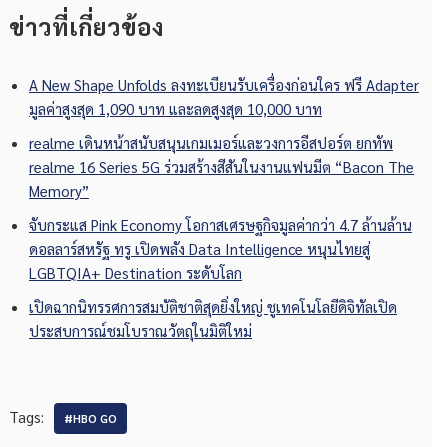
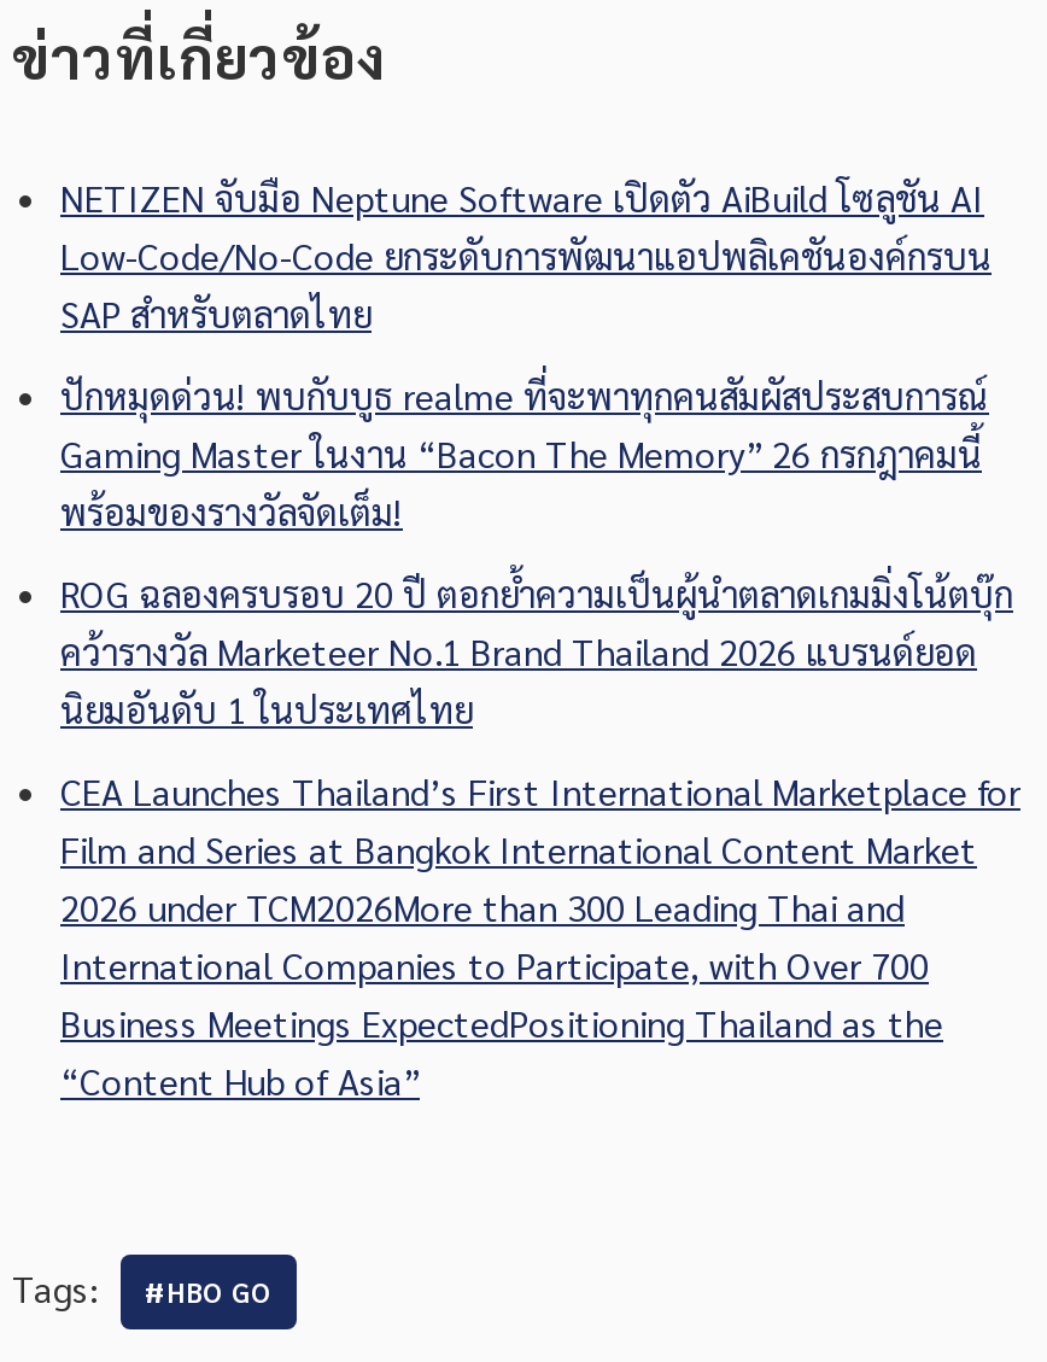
- A New Shape Unfolds ลงทะเบียนรับเครื่องก่อนใคร ฟรี Adapter
- มูลค่าสูงสุด 1,090 บาท และลดสูงสุด 10,000 บาท
+ NETIZEN จับมือ Neptune Software เปิดตัว AiBuild โซลูชัน AI
+ Low-Code/No-Code ยกระดับการพัฒนาแอปพลิเคชันองค์กรบน
+ SAP สำหรับตลาดไทย

- realme เดินหน้าสนับสนุนเกมเมอร์และวงการอีสปอร์ต ยกทัพ
- realme 16 Series 5G ร่วมสร้างสีสันในงานแฟนมีต “Bacon The
- Memory”
+ ปักหมุดด่วน! พบกับบูธ realme ที่จะพาทุกคนสัมผัสประสบการณ์
+ Gaming Master ในงาน “Bacon The Memory” 26 กรกฎาคมนี้
+ พร้อมของรางวัลจัดเต็ม!

- จับกระแส Pink Economy โอกาสเศรษฐกิจมูลค่ากว่า 4.7 ล้านล้าน
- ดอลลาร์สหรัฐ ทรู เปิดพลัง Data Intelligence หนุนไทยสู่
- LGBTQIA+ Destination ระดับโลก
+ ROG ฉลองครบรอบ 20 ปี ตอกย้ำความเป็นผู้นำตลาดเกมมิ่งโน้ตบุ๊ก
+ คว้ารางวัล Marketeer No.1 Brand Thailand 2026 แบรนด์ยอด
+ นิยมอันดับ 1 ในประเทศไทย

- เปิดฉากนิทรรศการสมบัติชาติสุดยิ่งใหญ่ ชูเทคโนโลยีดิจิทัลเปิด
- ประสบการณ์ชมโบราณวัตถุในมิติใหม่
+ CEA Launches Thailand’s First International Marketplace for
+ Film and Series at Bangkok International Content Market
+ 2026 under TCM2026More than 300 Leading Thai and
+ International Companies to Participate, with Over 700
+ Business Meetings ExpectedPositioning Thailand as the
+ “Content Hub of Asia”
